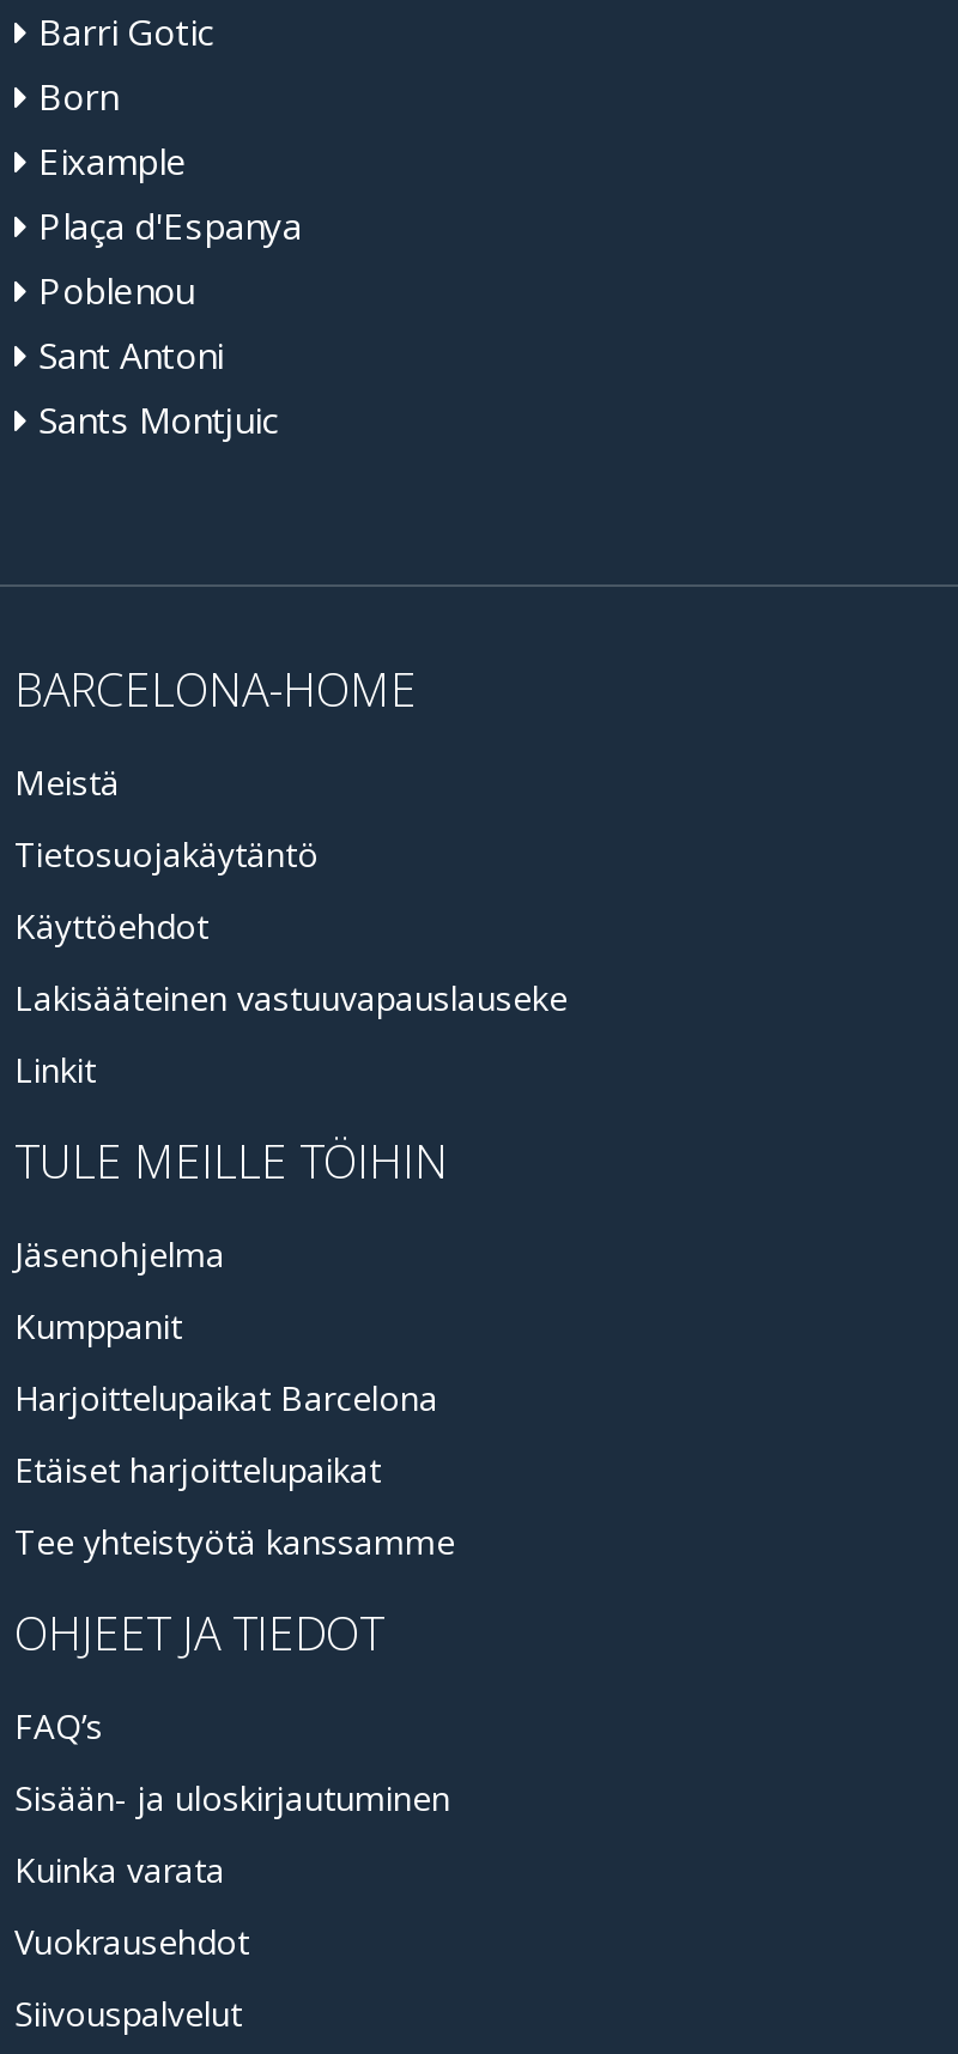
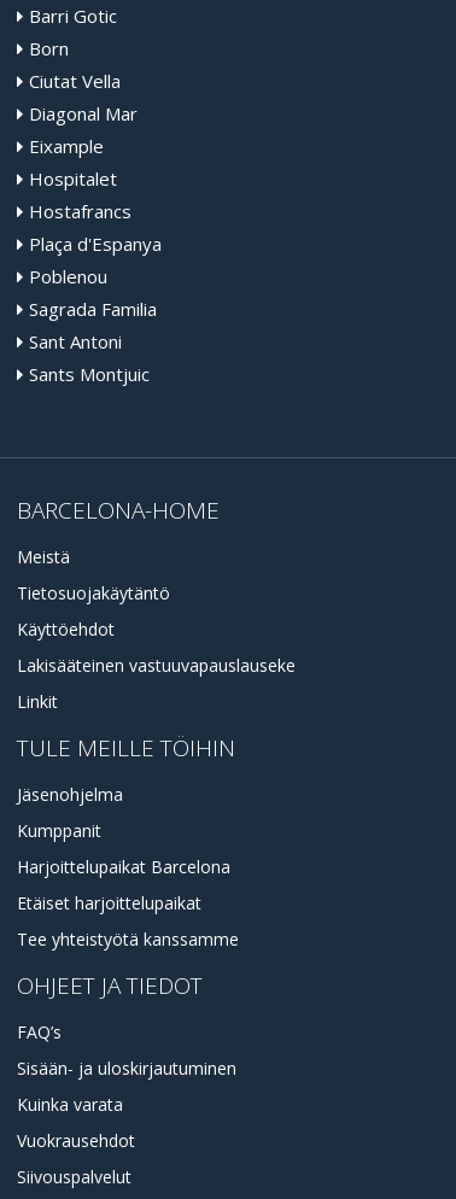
+ Ciutat Vella
+ Diagonal Mar

+ Hospitalet
+ Hostafrancs

+ Sagrada Familia
